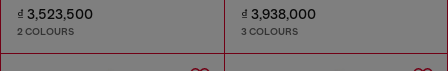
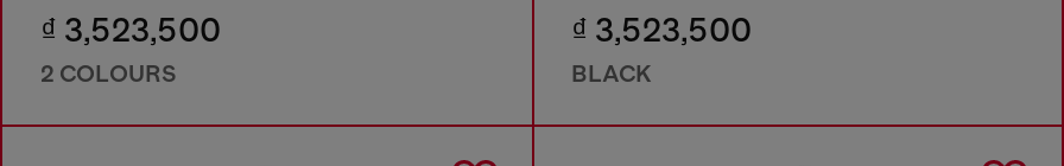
- ₫ 3,938,000
- 3 COLOURS
+ ₫ 3,523,500
+ BLACK
